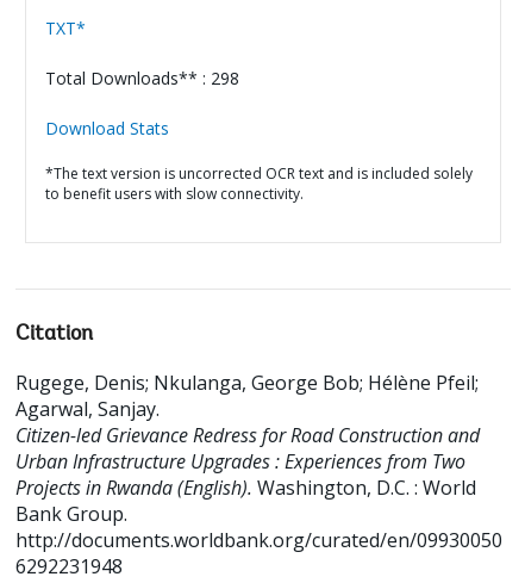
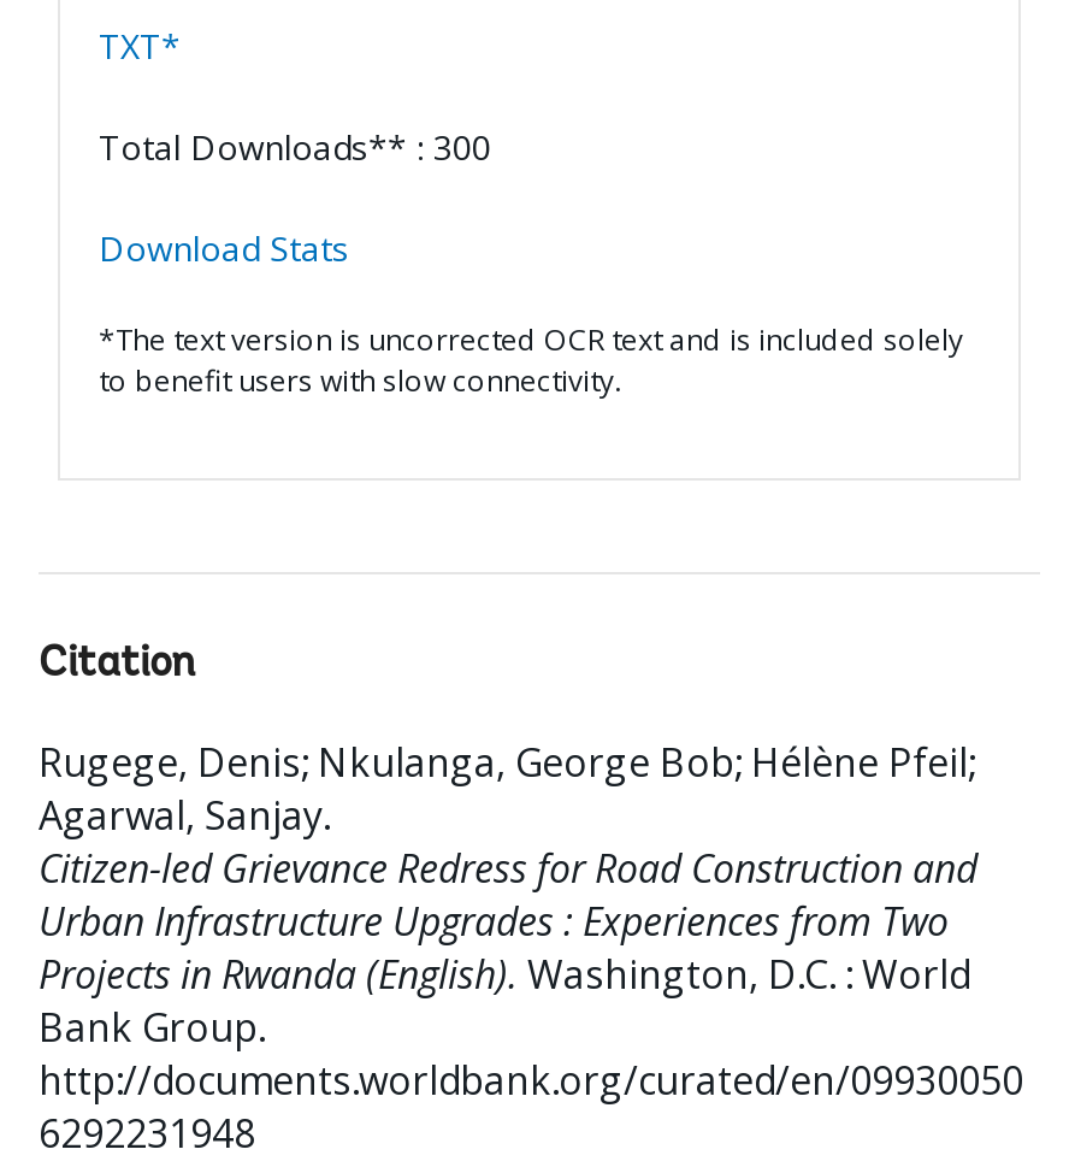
- Total Downloads** : 298
+ Total Downloads** : 300
